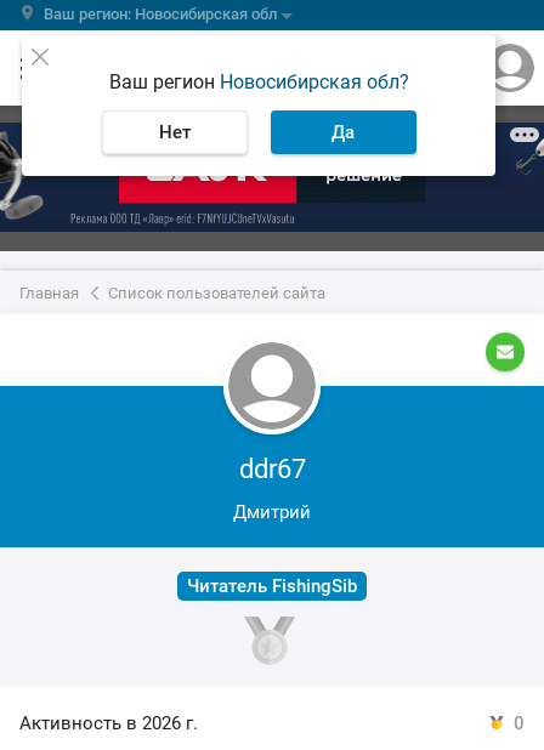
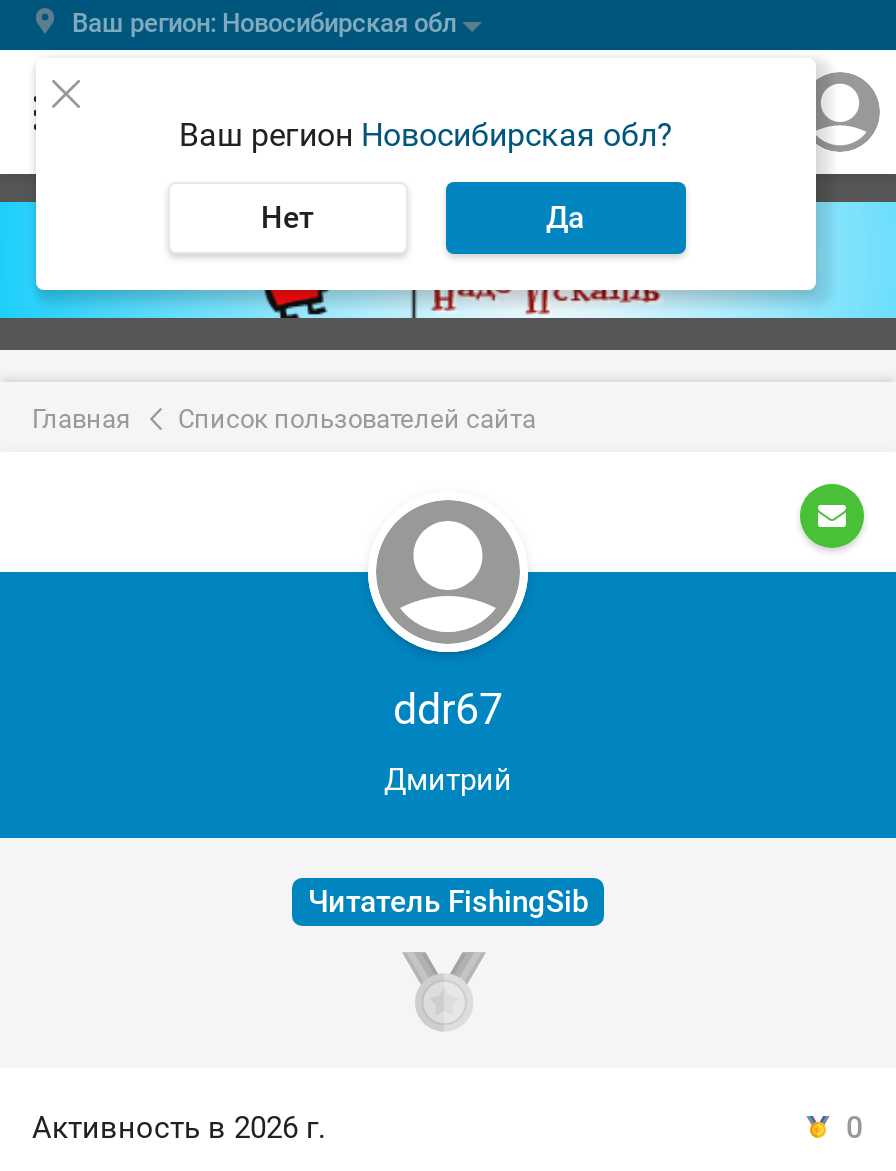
- [image]
+ [image]
